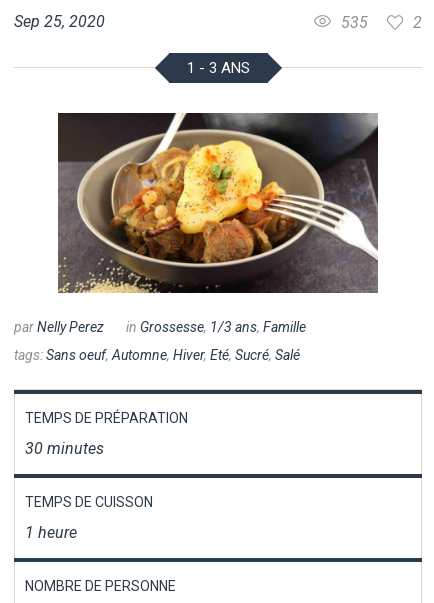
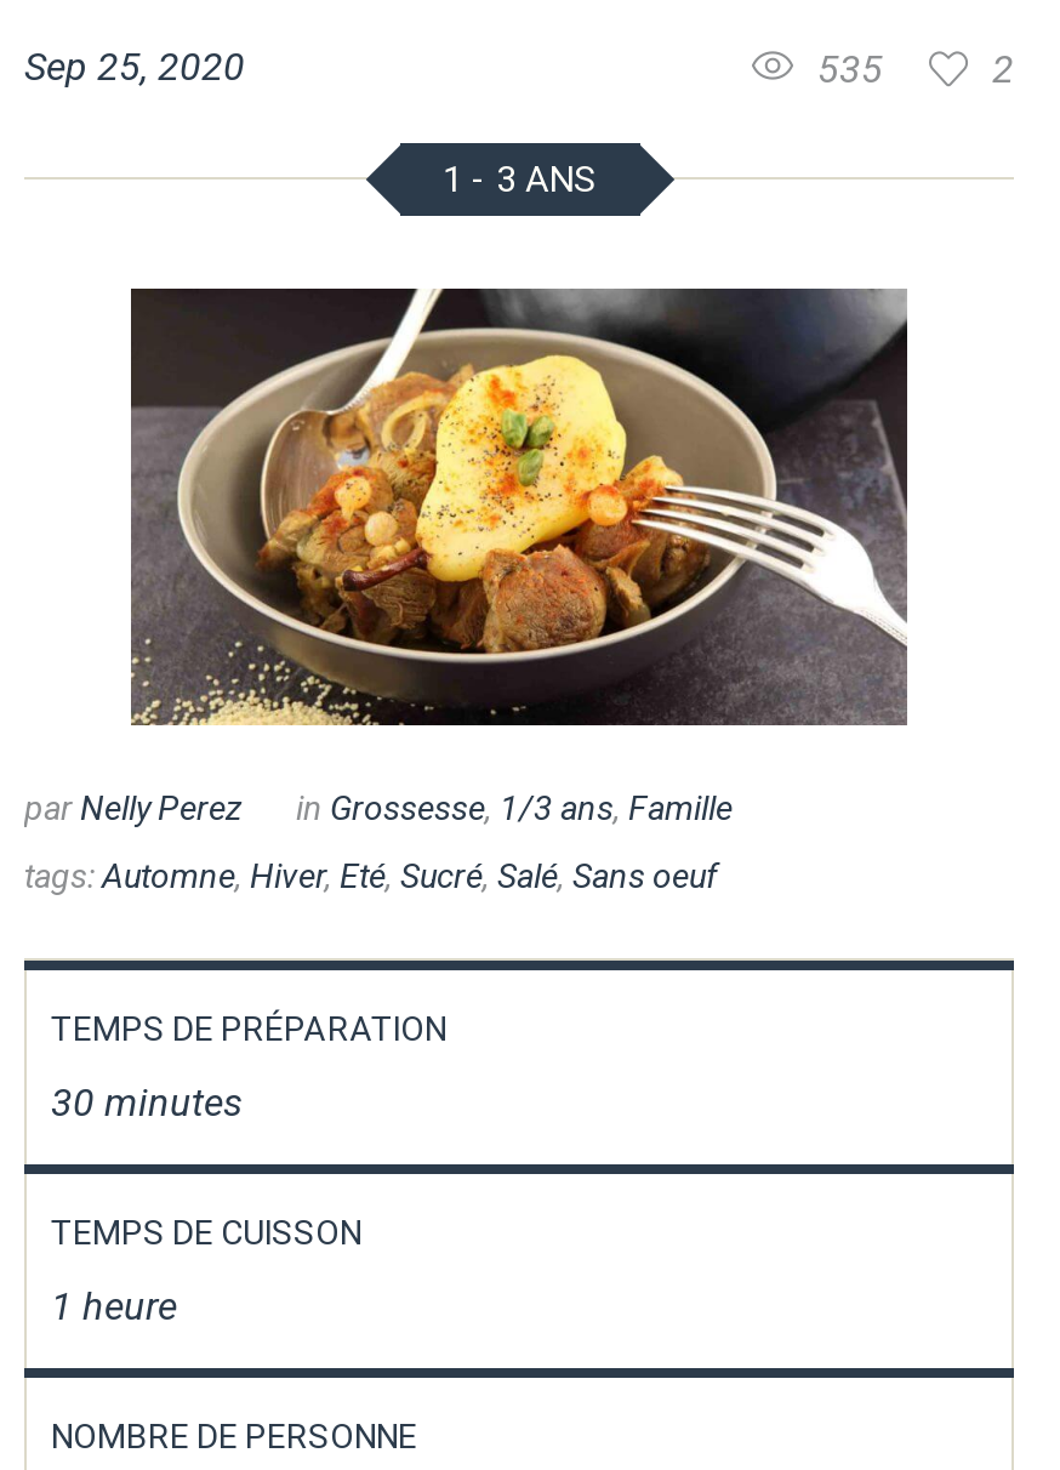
- tags: Sans oeuf, Automne, Hiver, Eté, Sucré, Salé
+ tags: Automne, Hiver, Eté, Sucré, Salé, Sans oeuf
